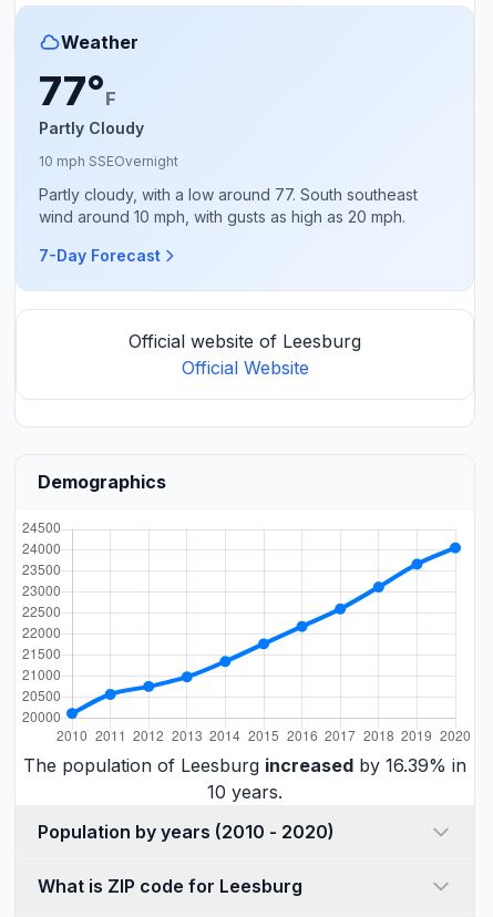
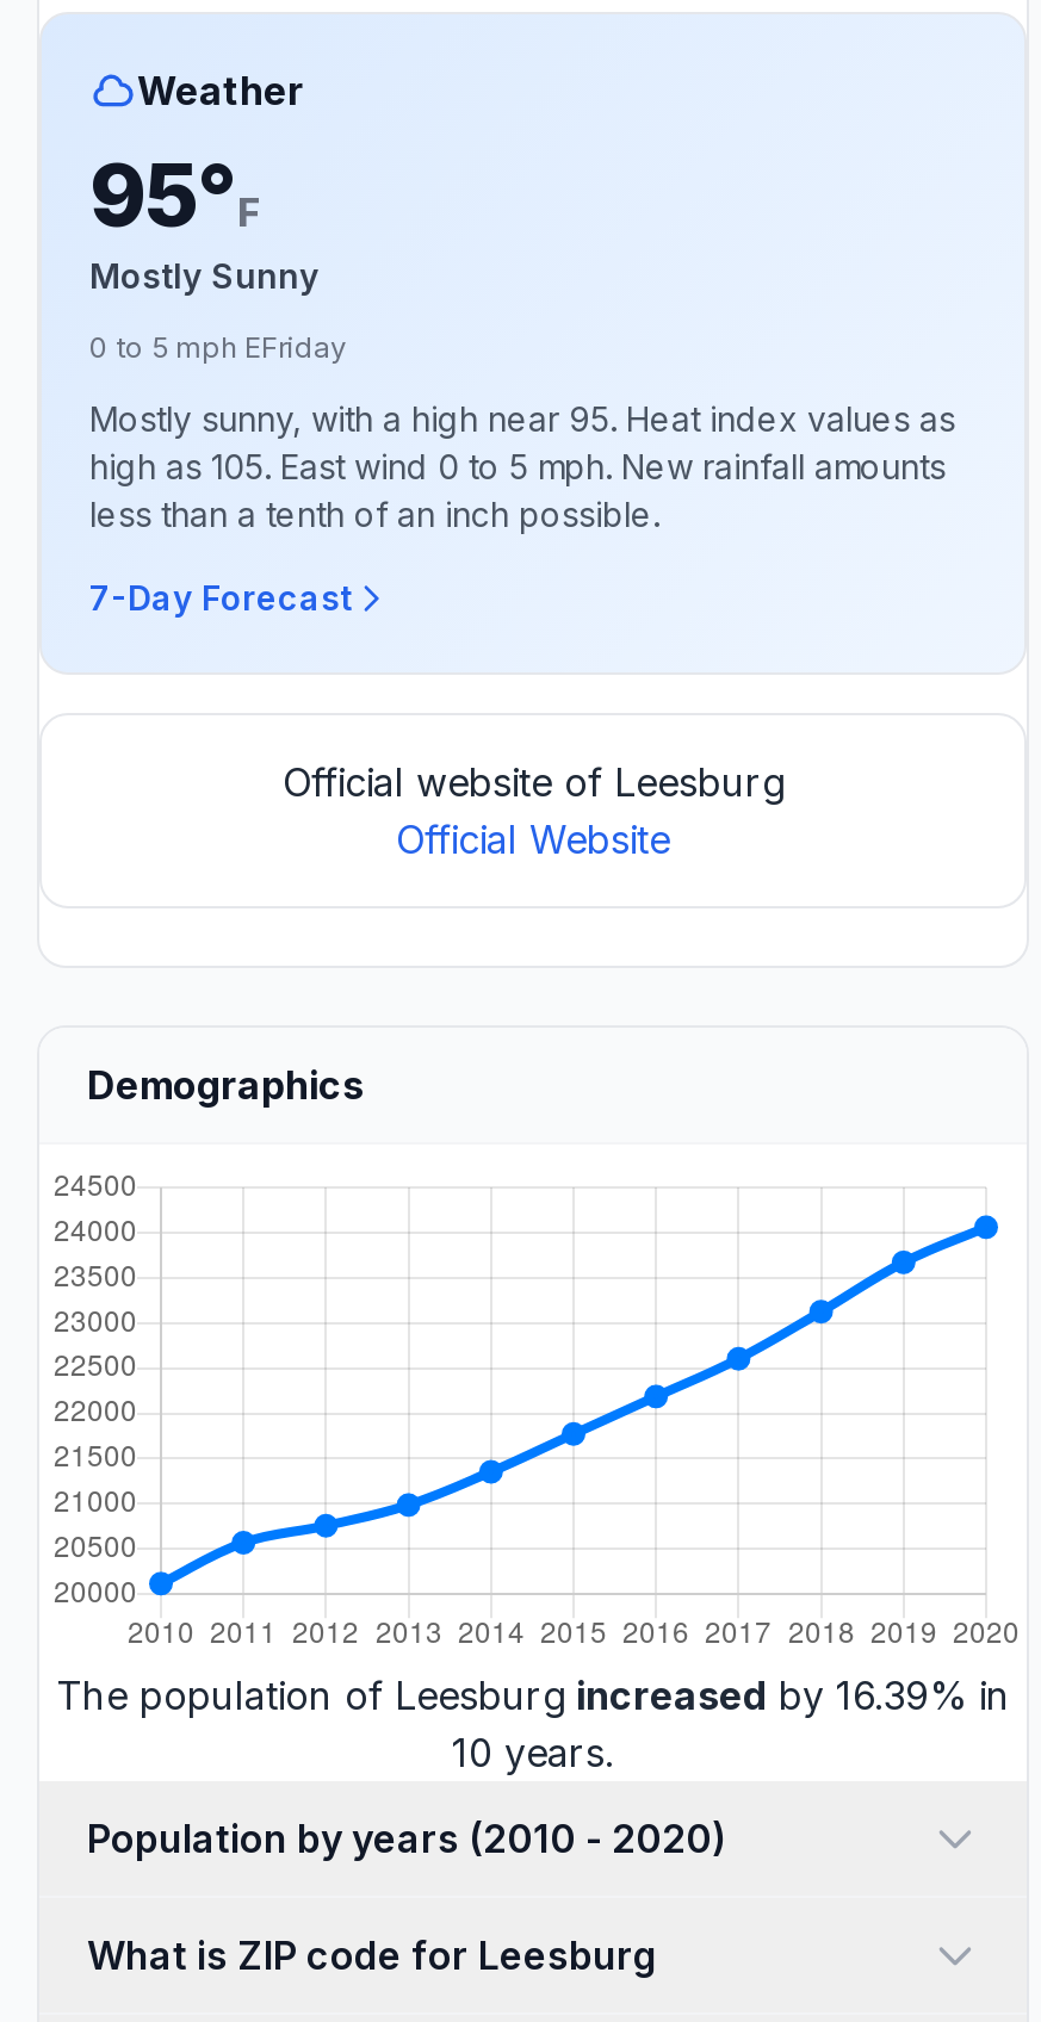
- 77°F
- Partly Cloudy
+ 95°F
+ Mostly Sunny

- 10 mph SSEOvernight
+ 0 to 5 mph EFriday

- Partly cloudy, with a low around 77. South southeast
- wind around 10 mph, with gusts as high as 20 mph.
+ Mostly sunny, with a high near 95. Heat index values as
+ high as 105. East wind 0 to 5 mph. New rainfall amounts
+ less than a tenth of an inch possible.
